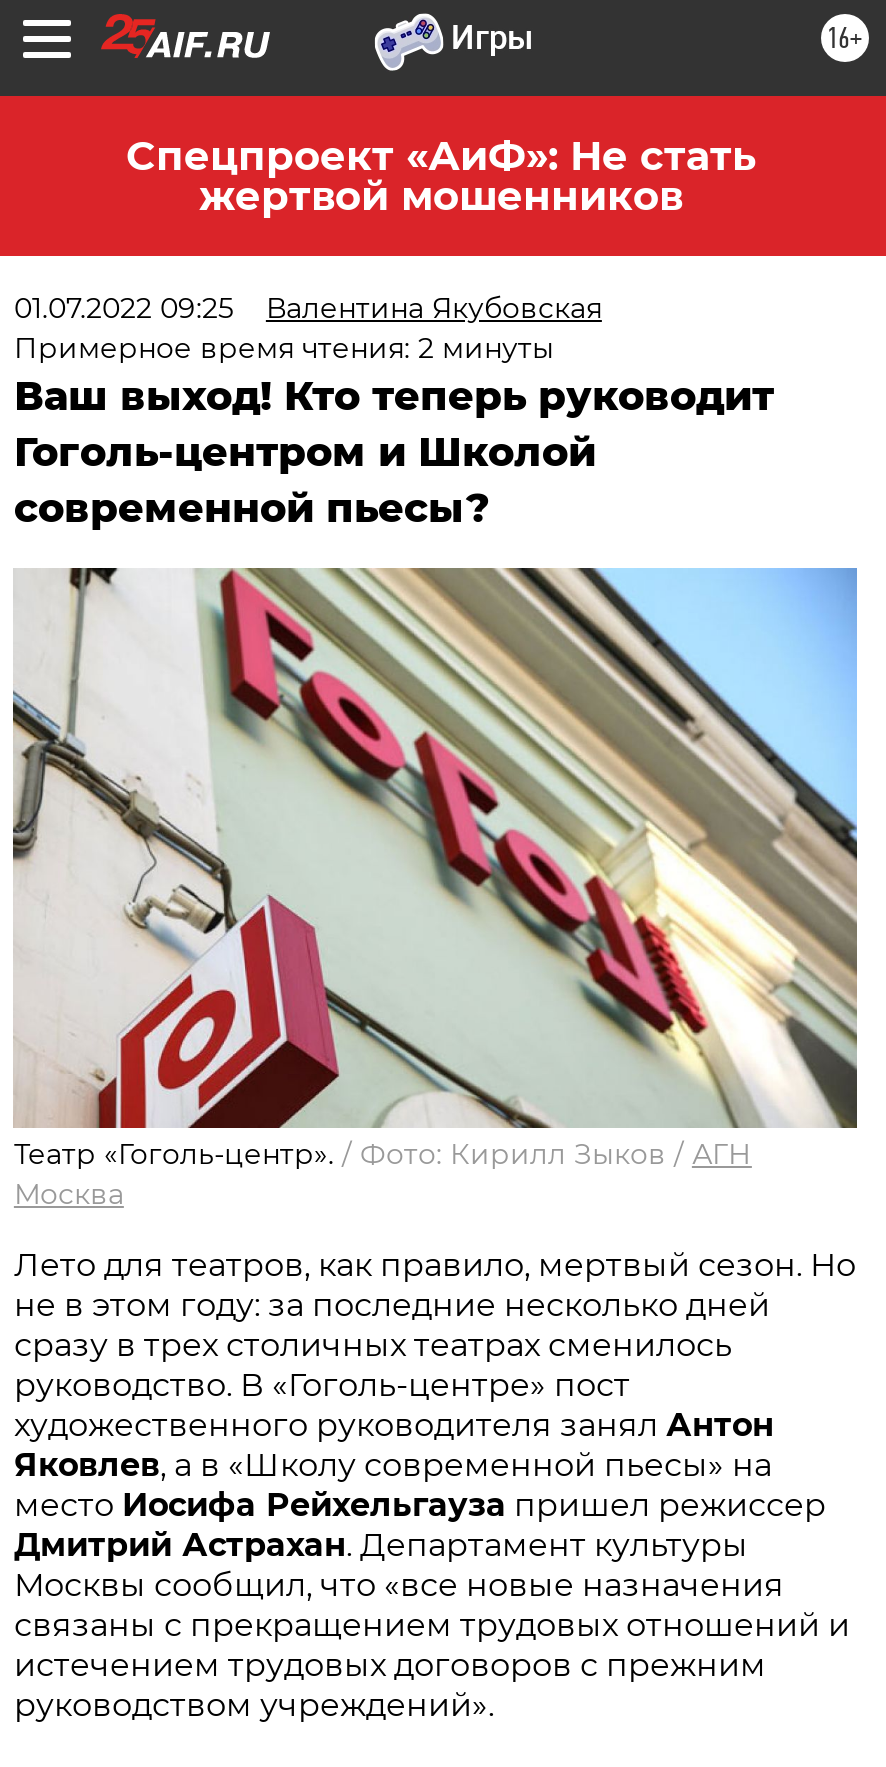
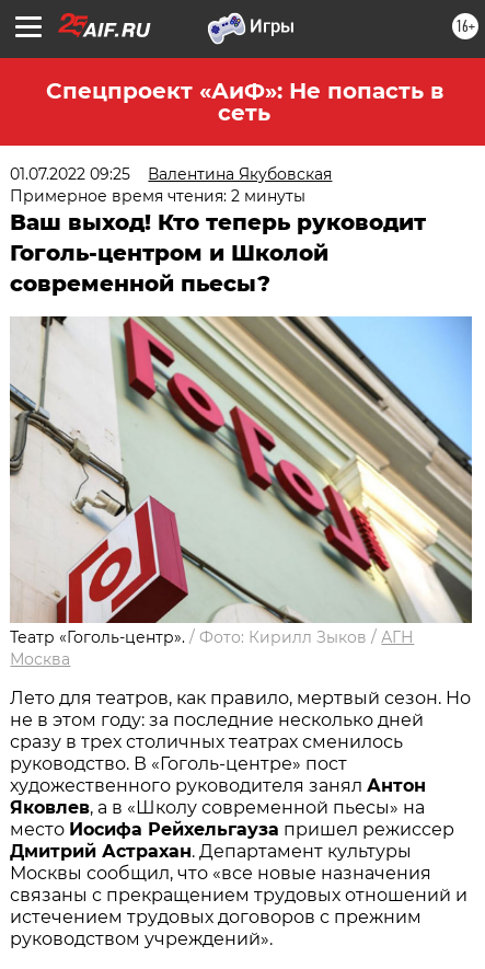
- Спецпроект «АиФ»: Не стать
- жертвой мошенников
+ Спецпроект «АиФ»: Не попасть в
+ сеть
